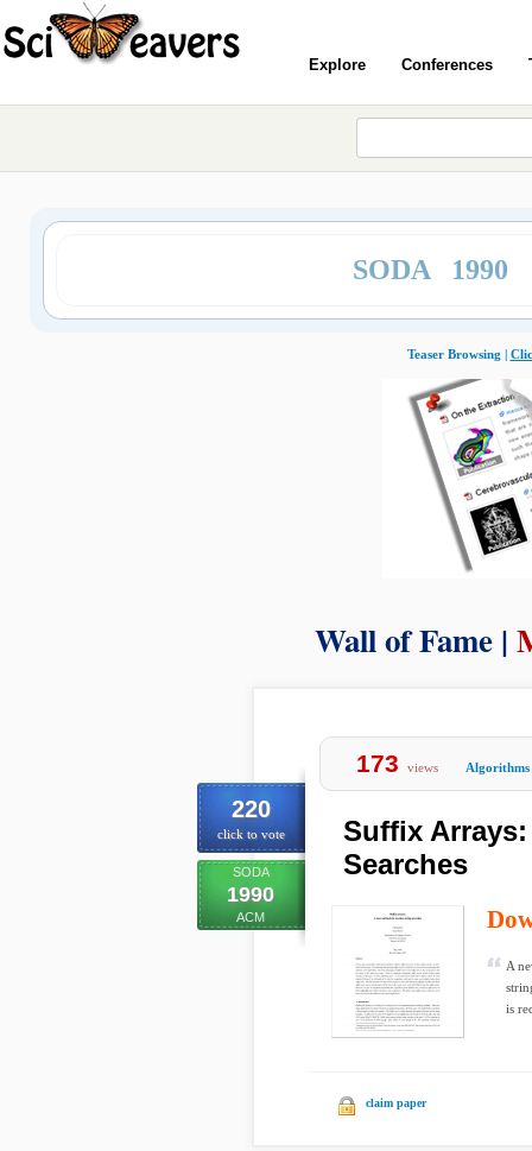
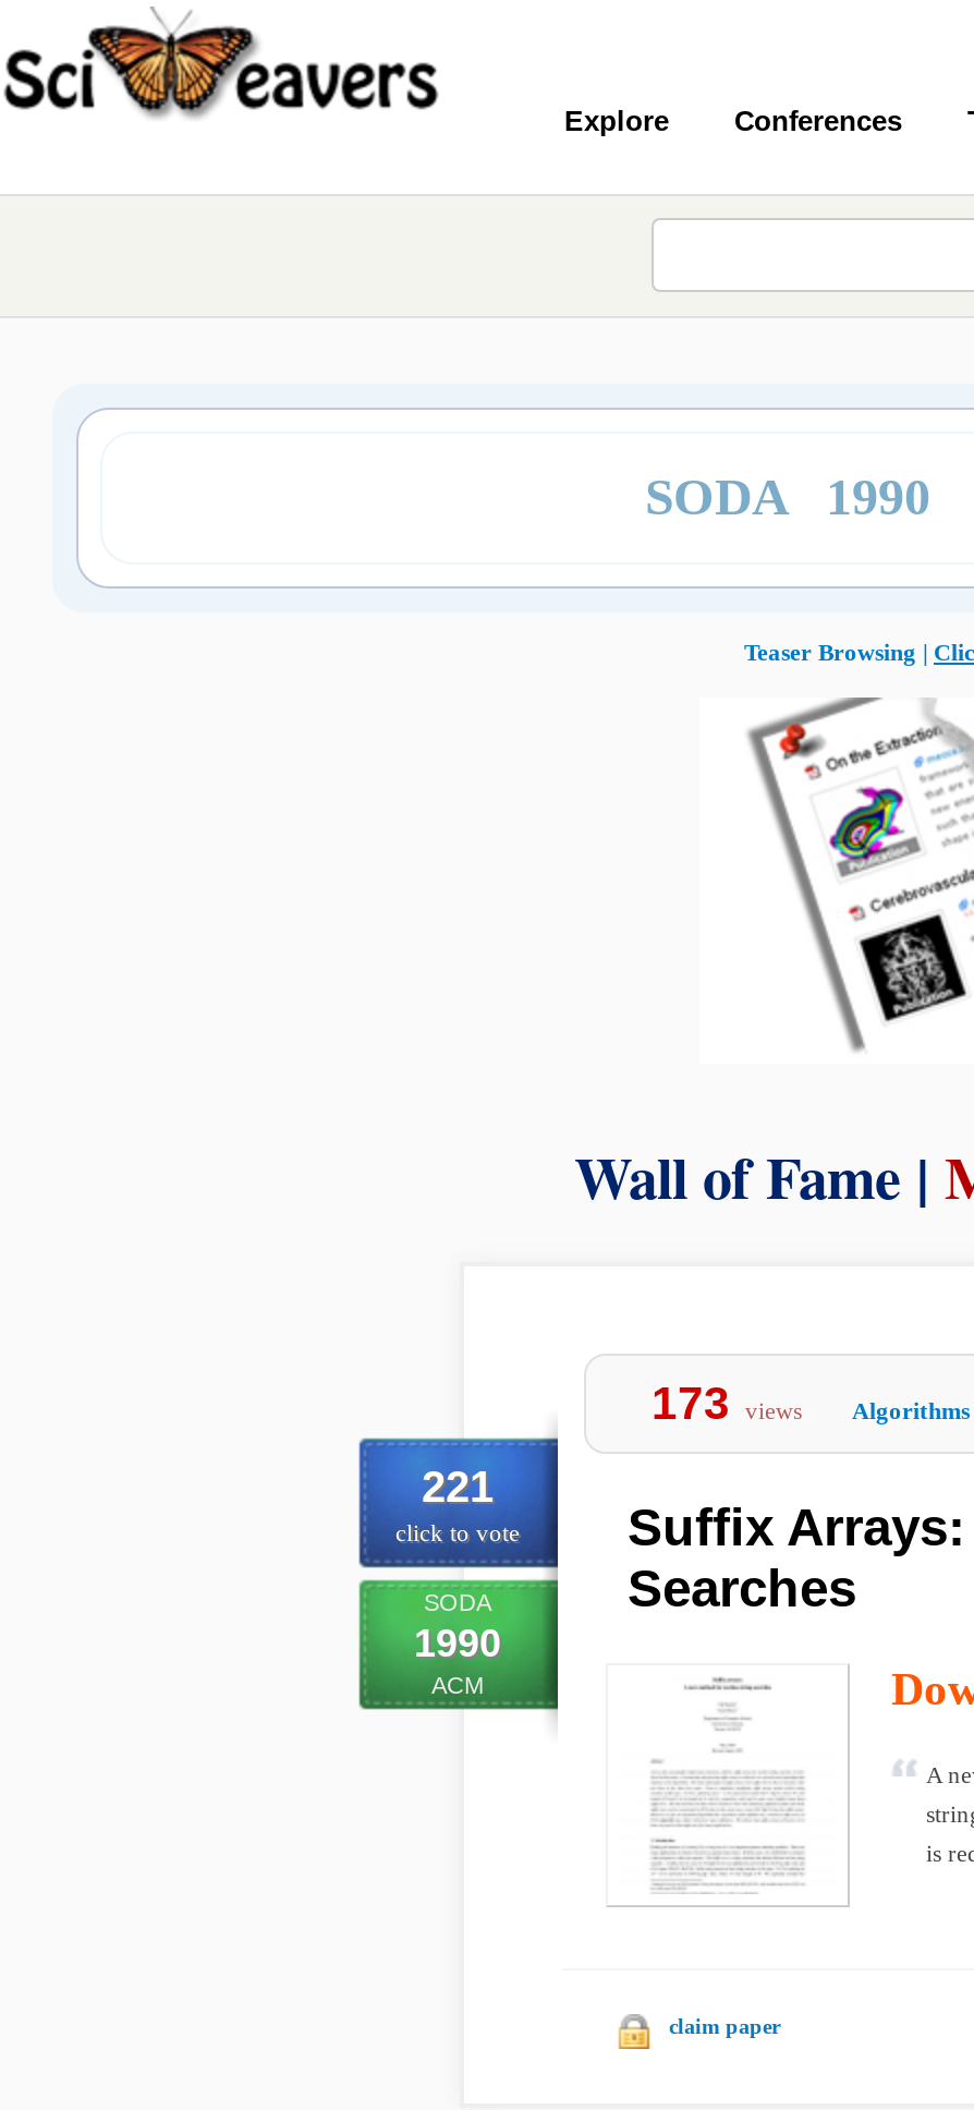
- 220
+ 221
